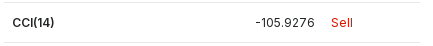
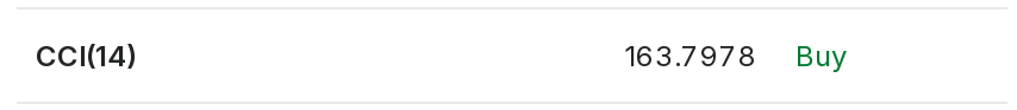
- -105.9276
- Sell
+ 163.7978
+ Buy
